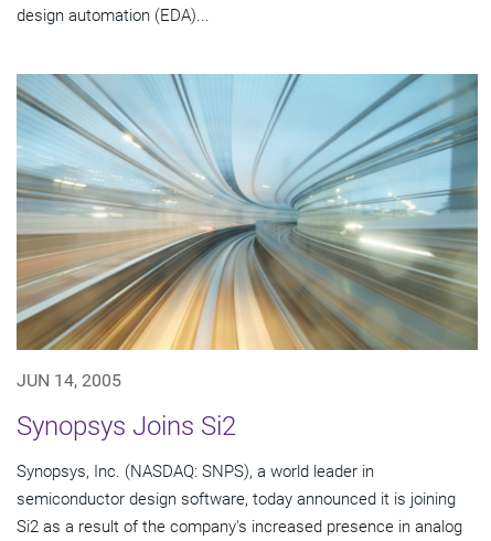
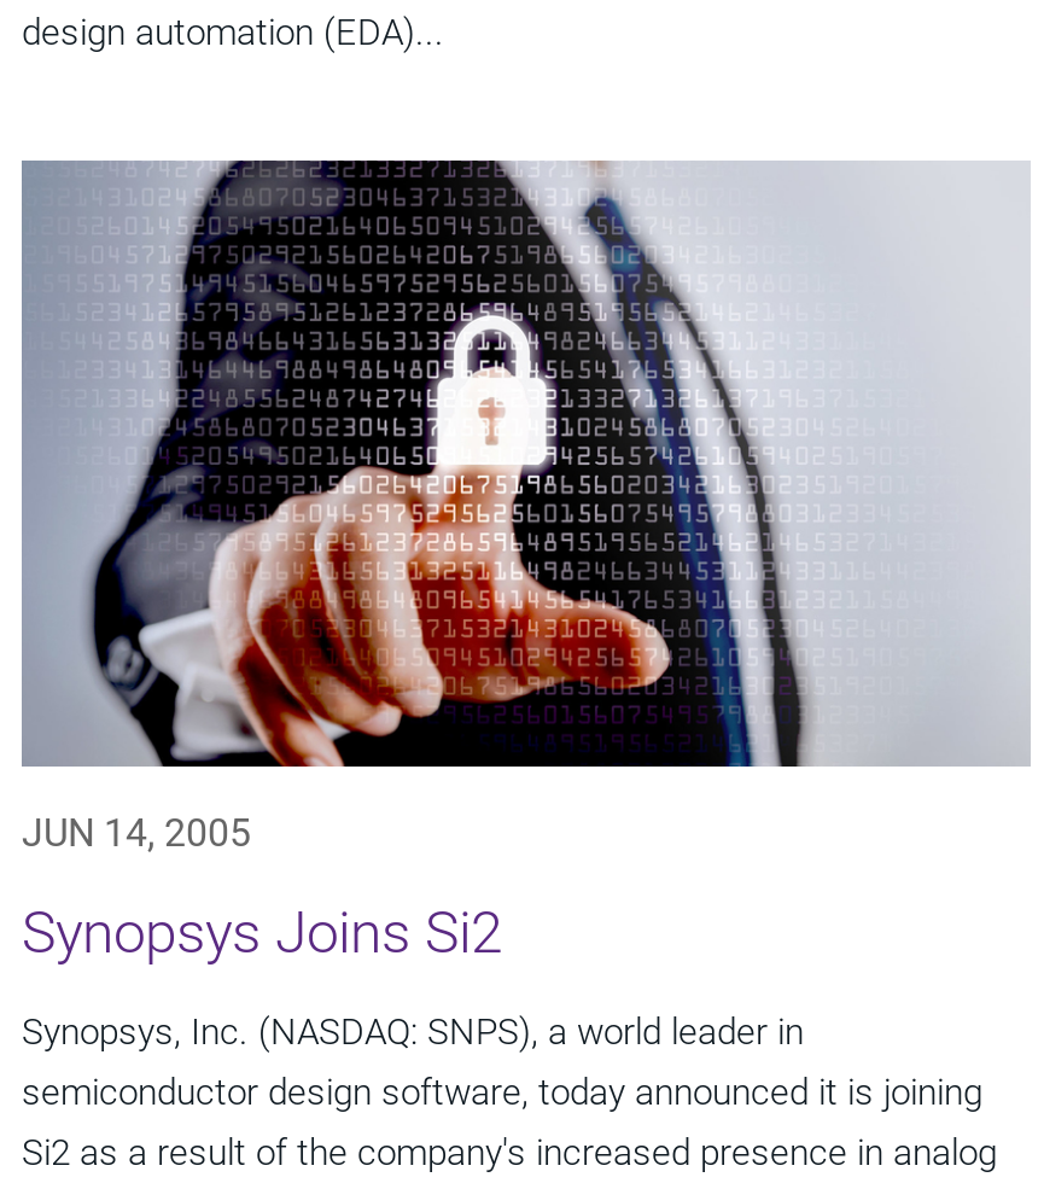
- [image]
+ [image]
